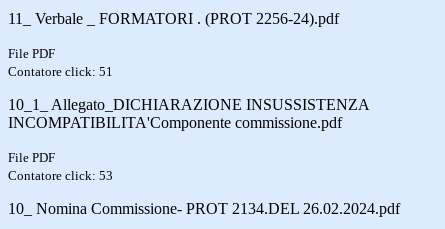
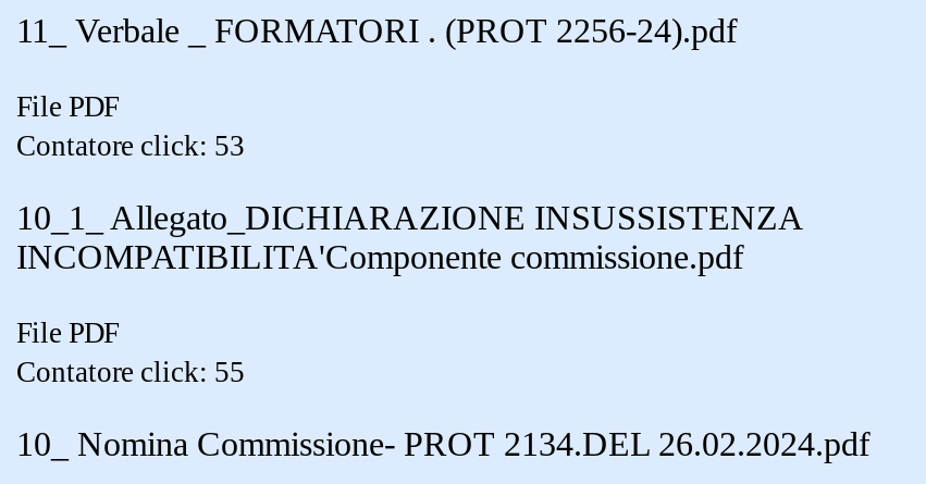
- Contatore click: 51

moved up: Contatore click: 53

+ Contatore click: 55
